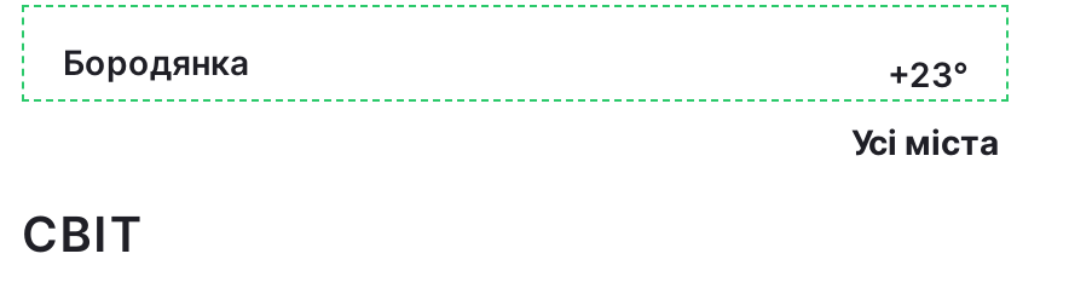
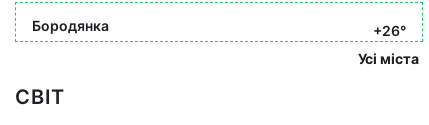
- +23°
+ +26°
